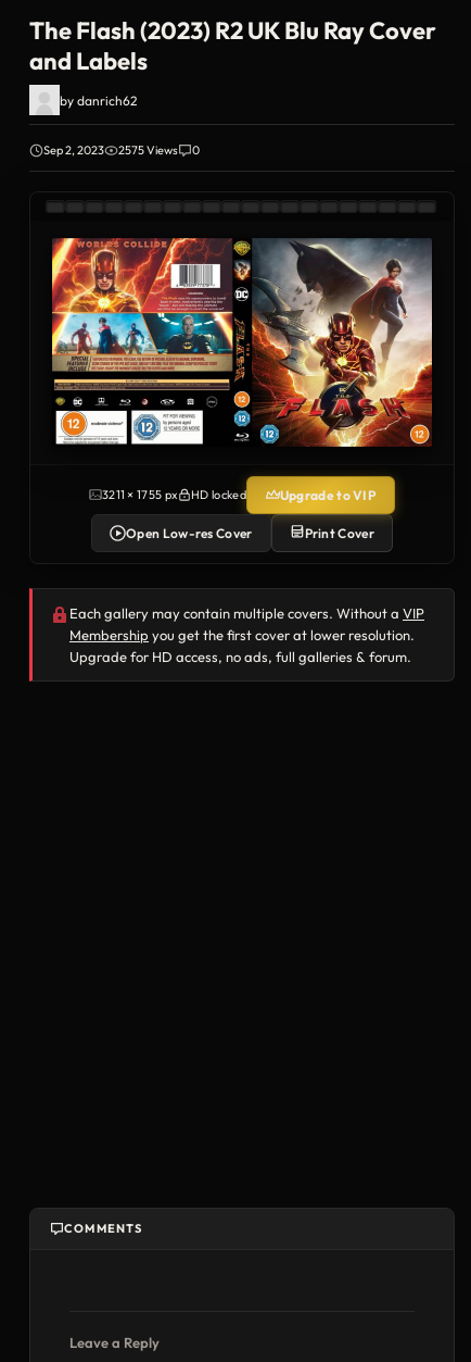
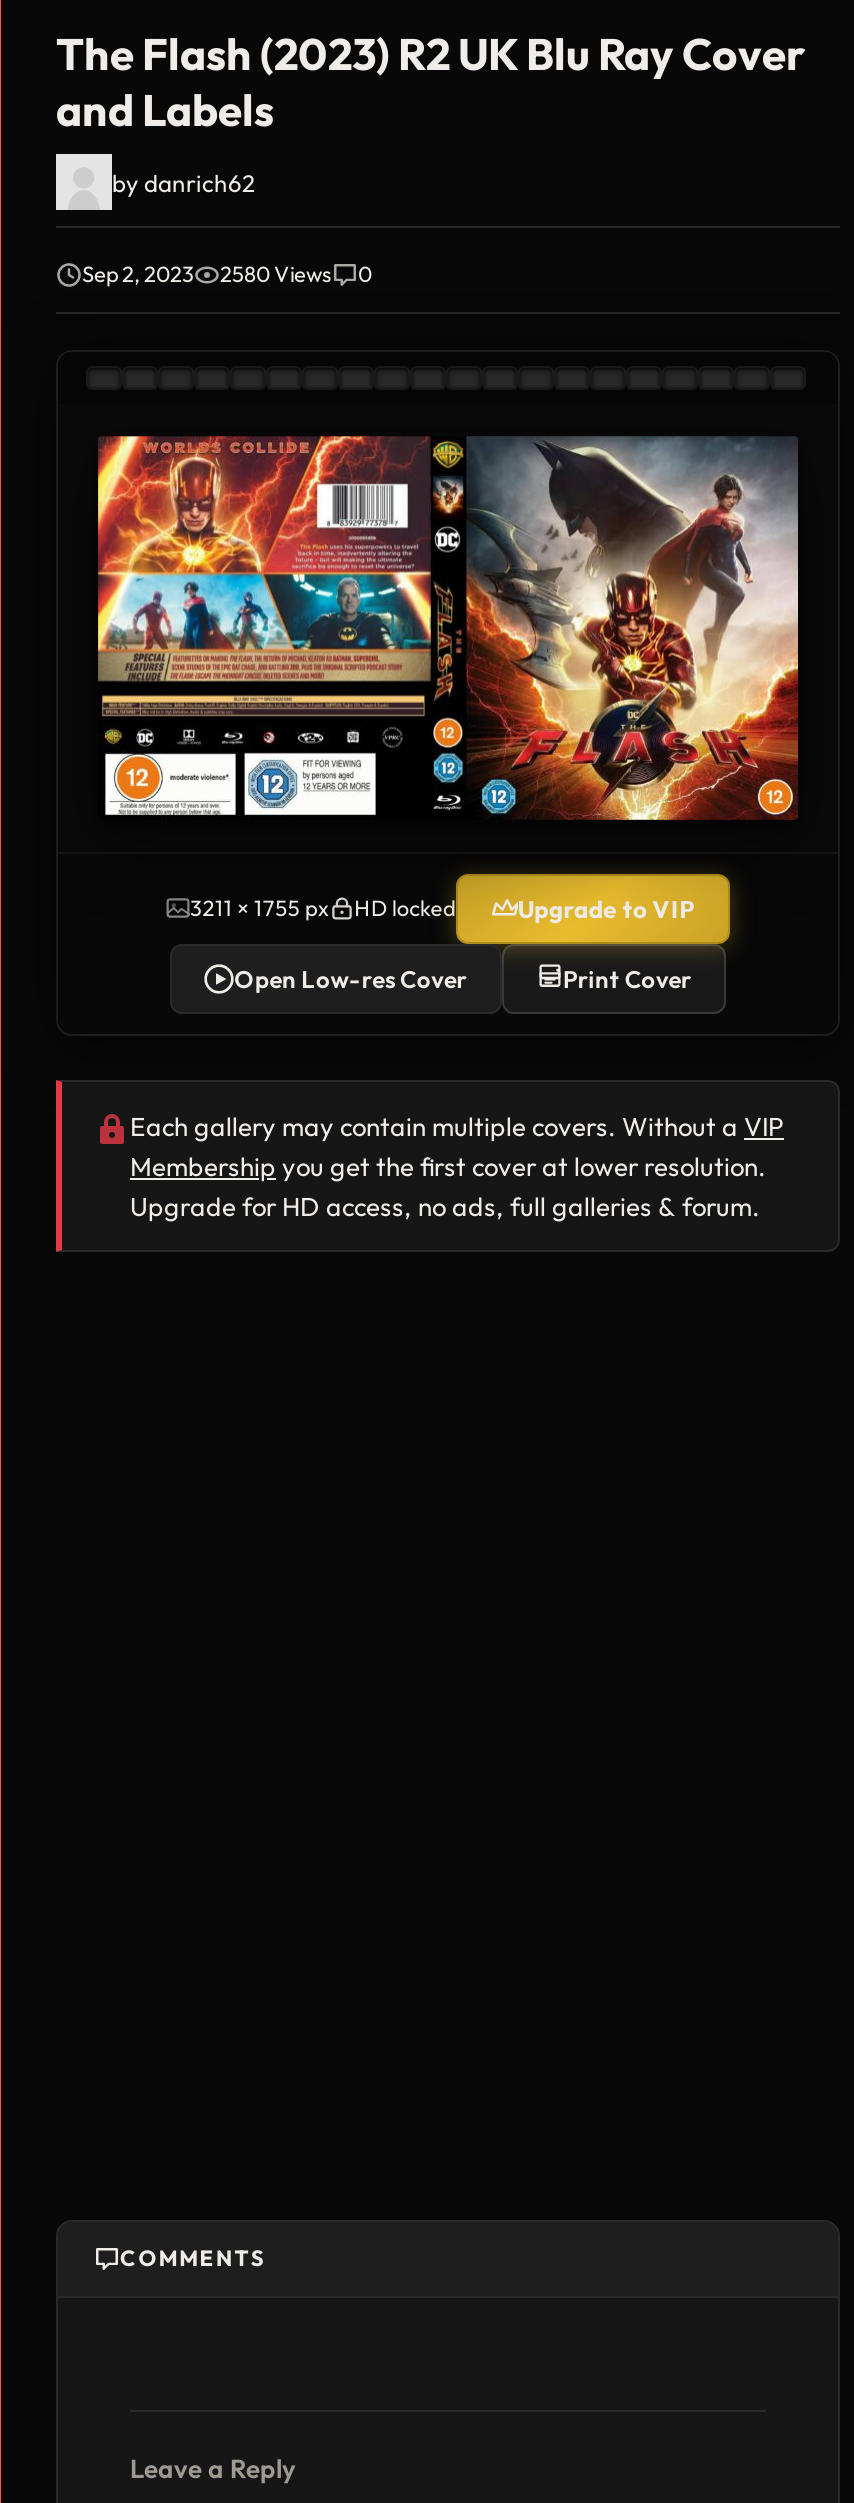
- 2575 Views
+ 2580 Views
